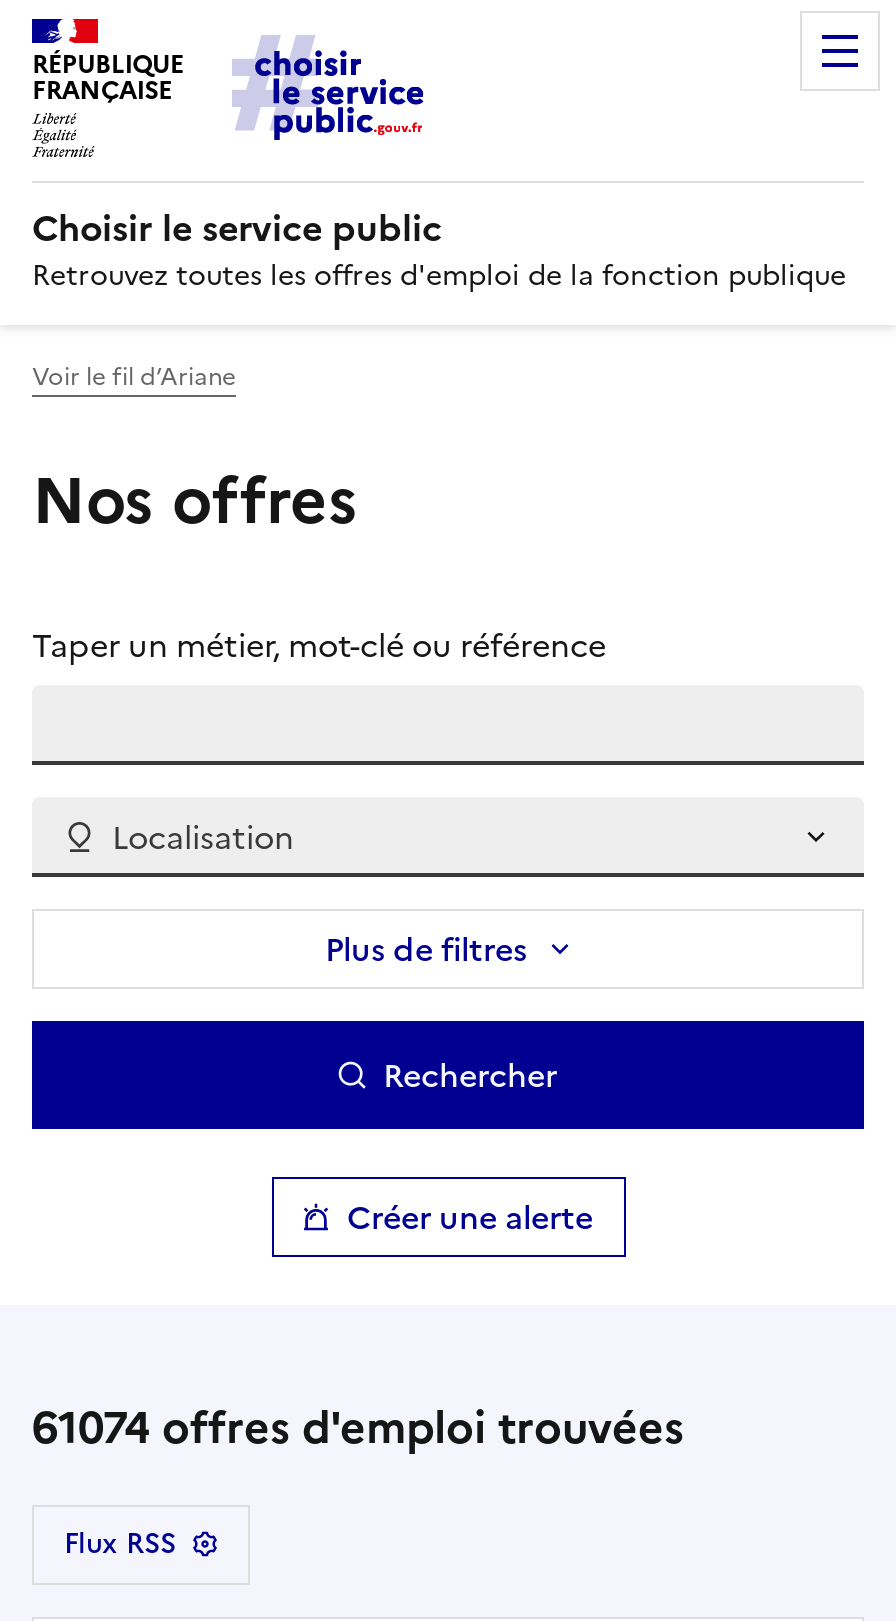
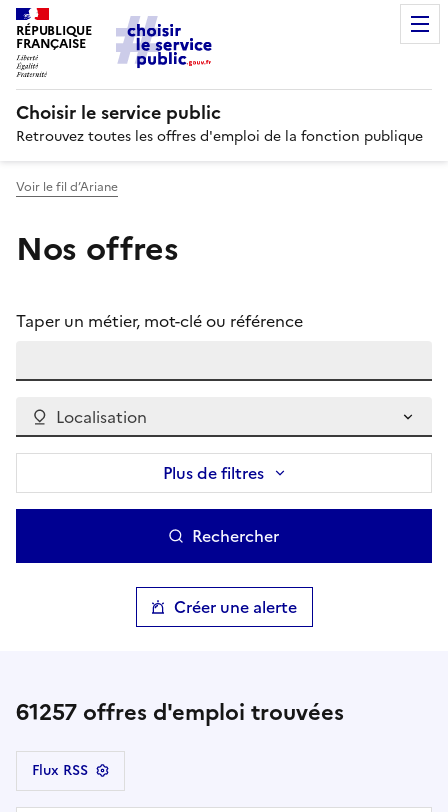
- 61074 offres d'emploi trouvées
+ 61257 offres d'emploi trouvées
